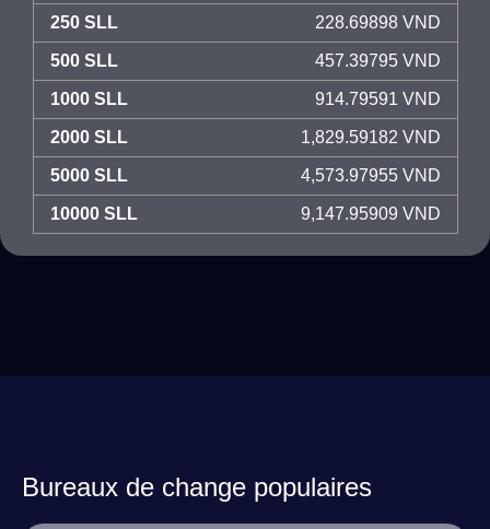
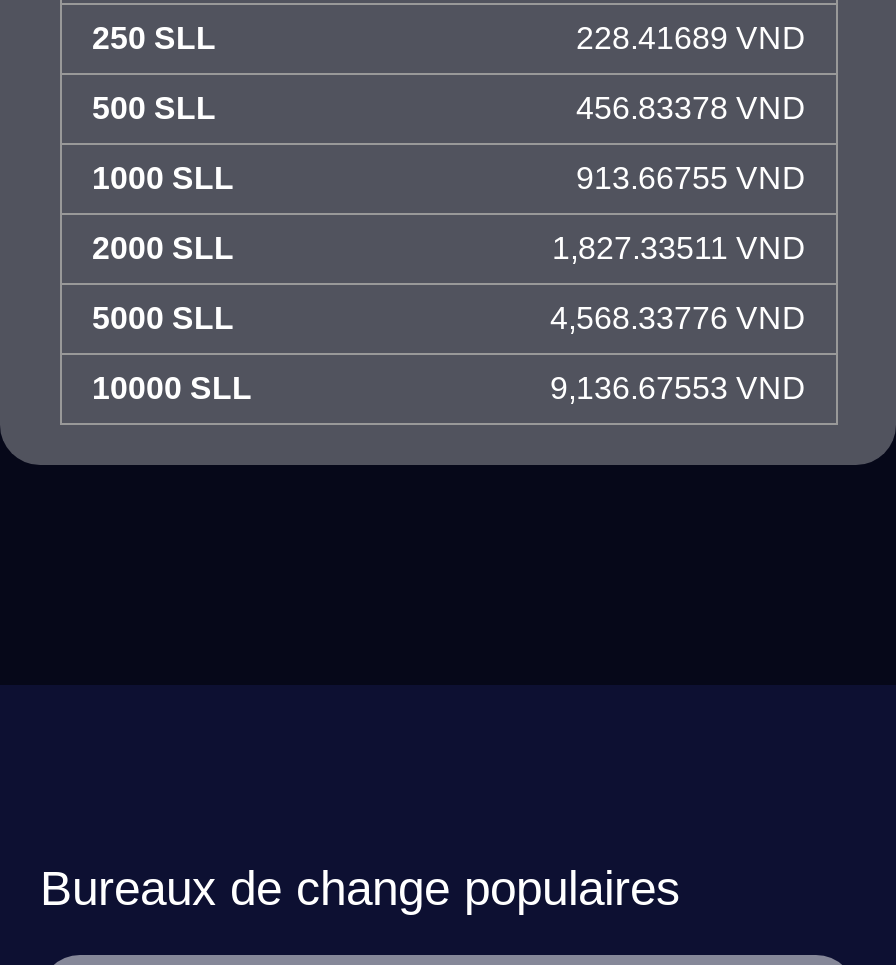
- 228.69898 VND
+ 228.41689 VND

- 457.39795 VND
+ 456.83378 VND

- 914.79591 VND
+ 913.66755 VND

- 1,829.59182 VND
+ 1,827.33511 VND

- 4,573.97955 VND
+ 4,568.33776 VND

- 9,147.95909 VND
+ 9,136.67553 VND
